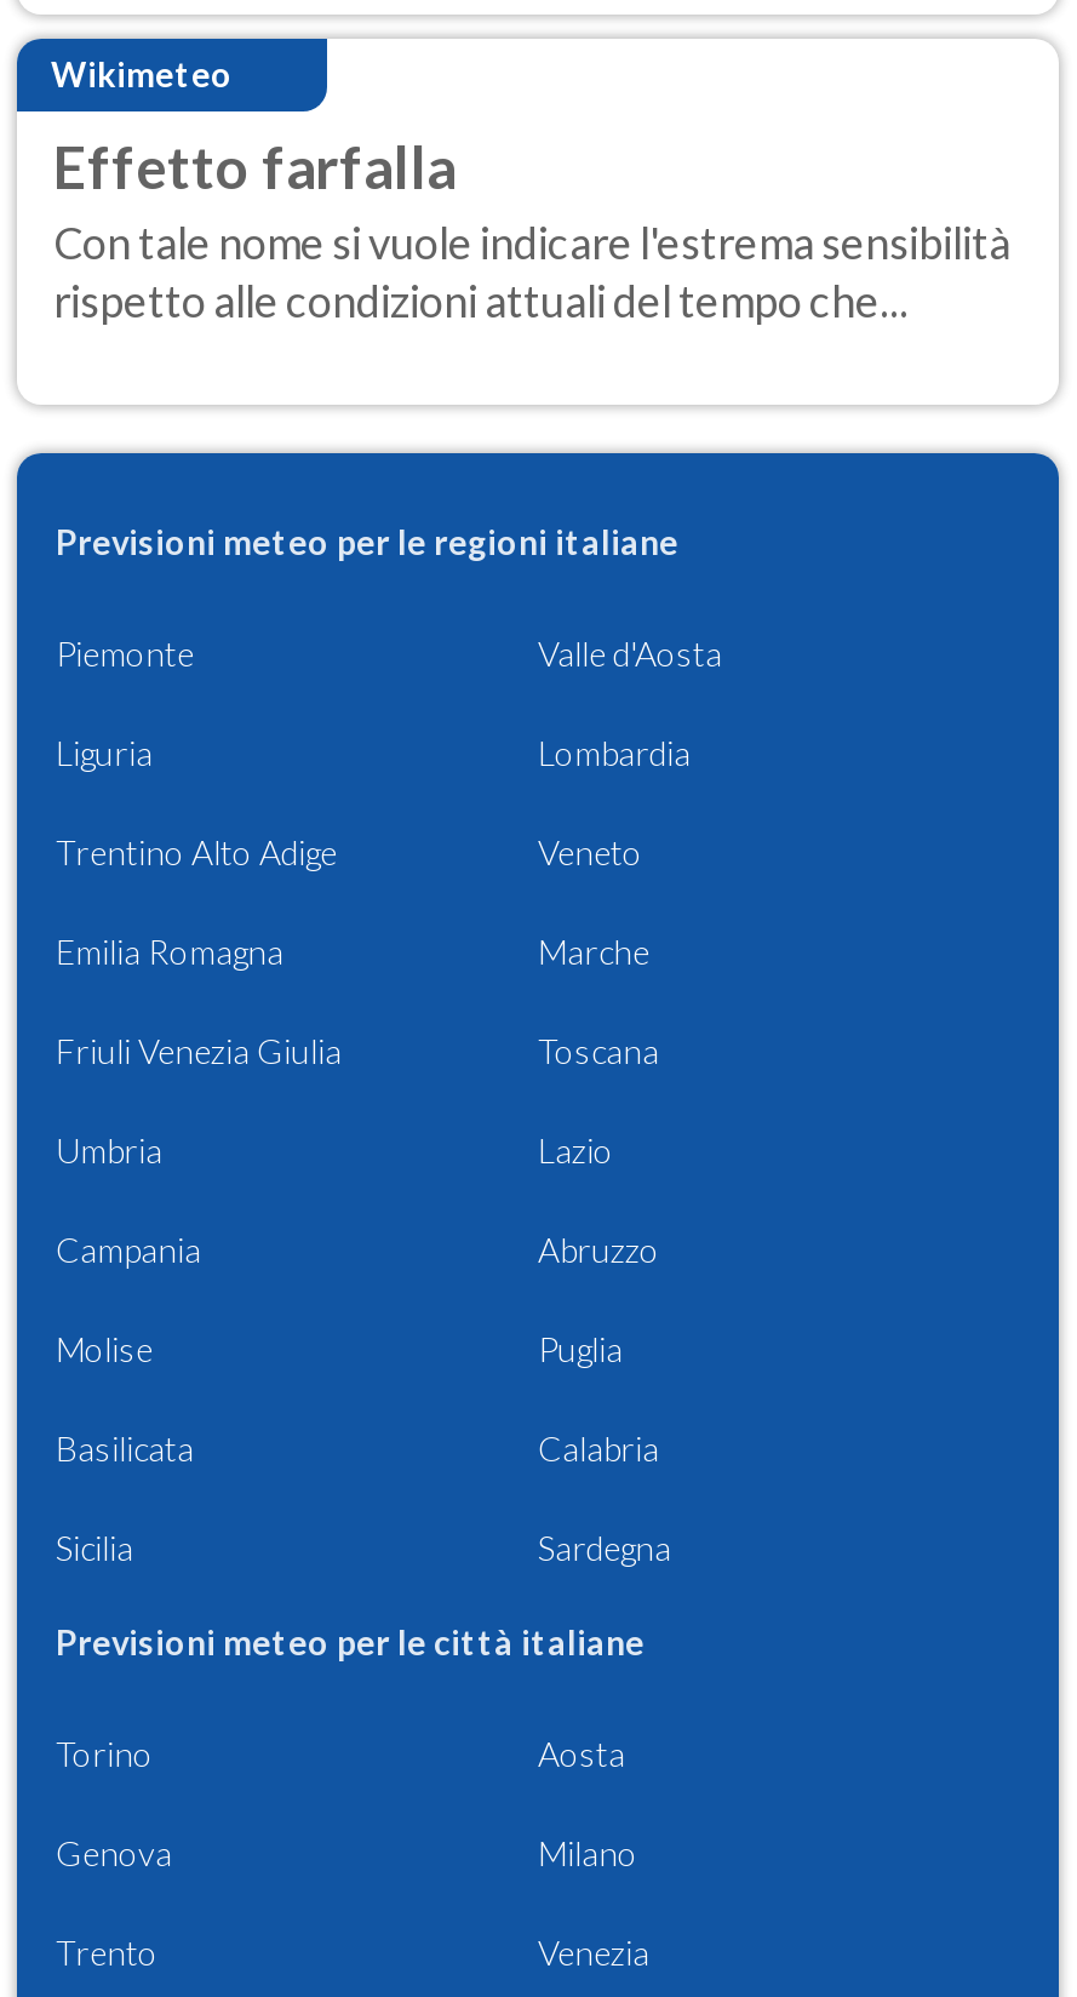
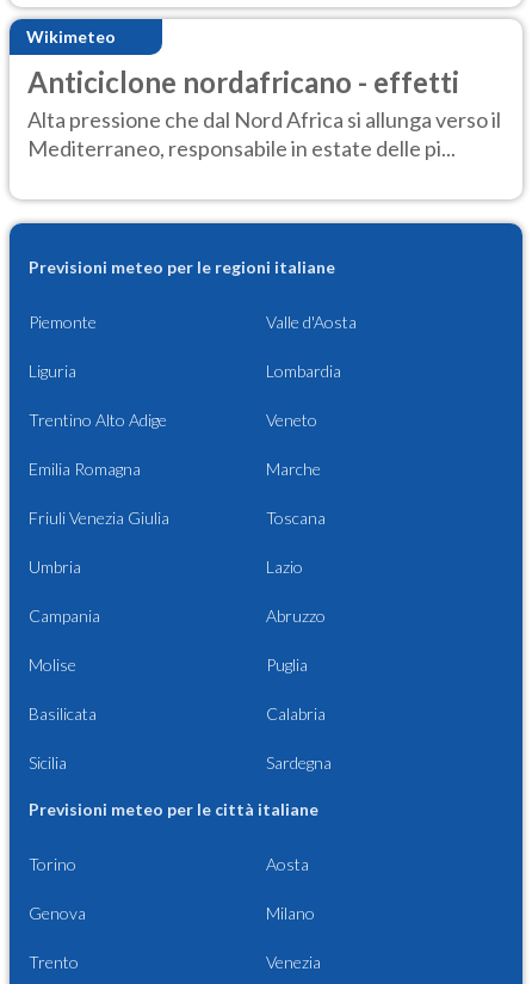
- Effetto farfalla
- Con tale nome si vuole indicare l'estrema sensibilità
- rispetto alle condizioni attuali del tempo che...
+ Anticiclone nordafricano - effetti
+ Alta pressione che dal Nord Africa si allunga verso il
+ Mediterraneo, responsabile in estate delle pi...
